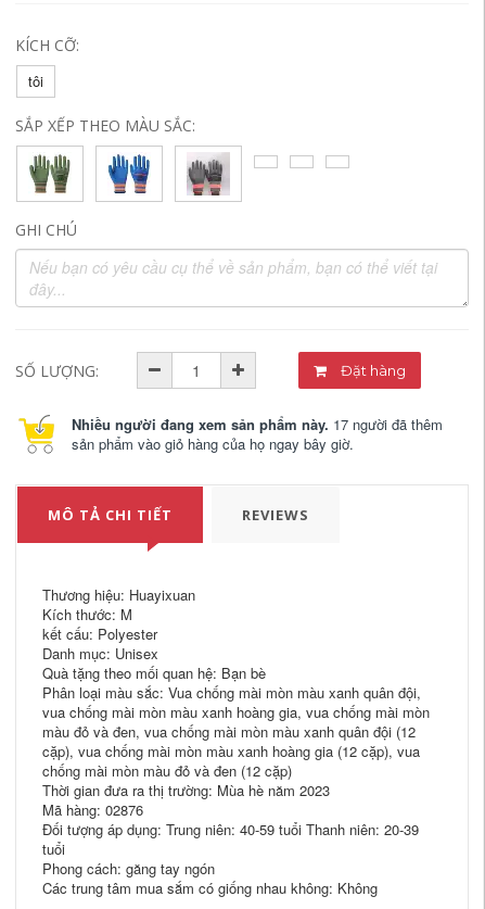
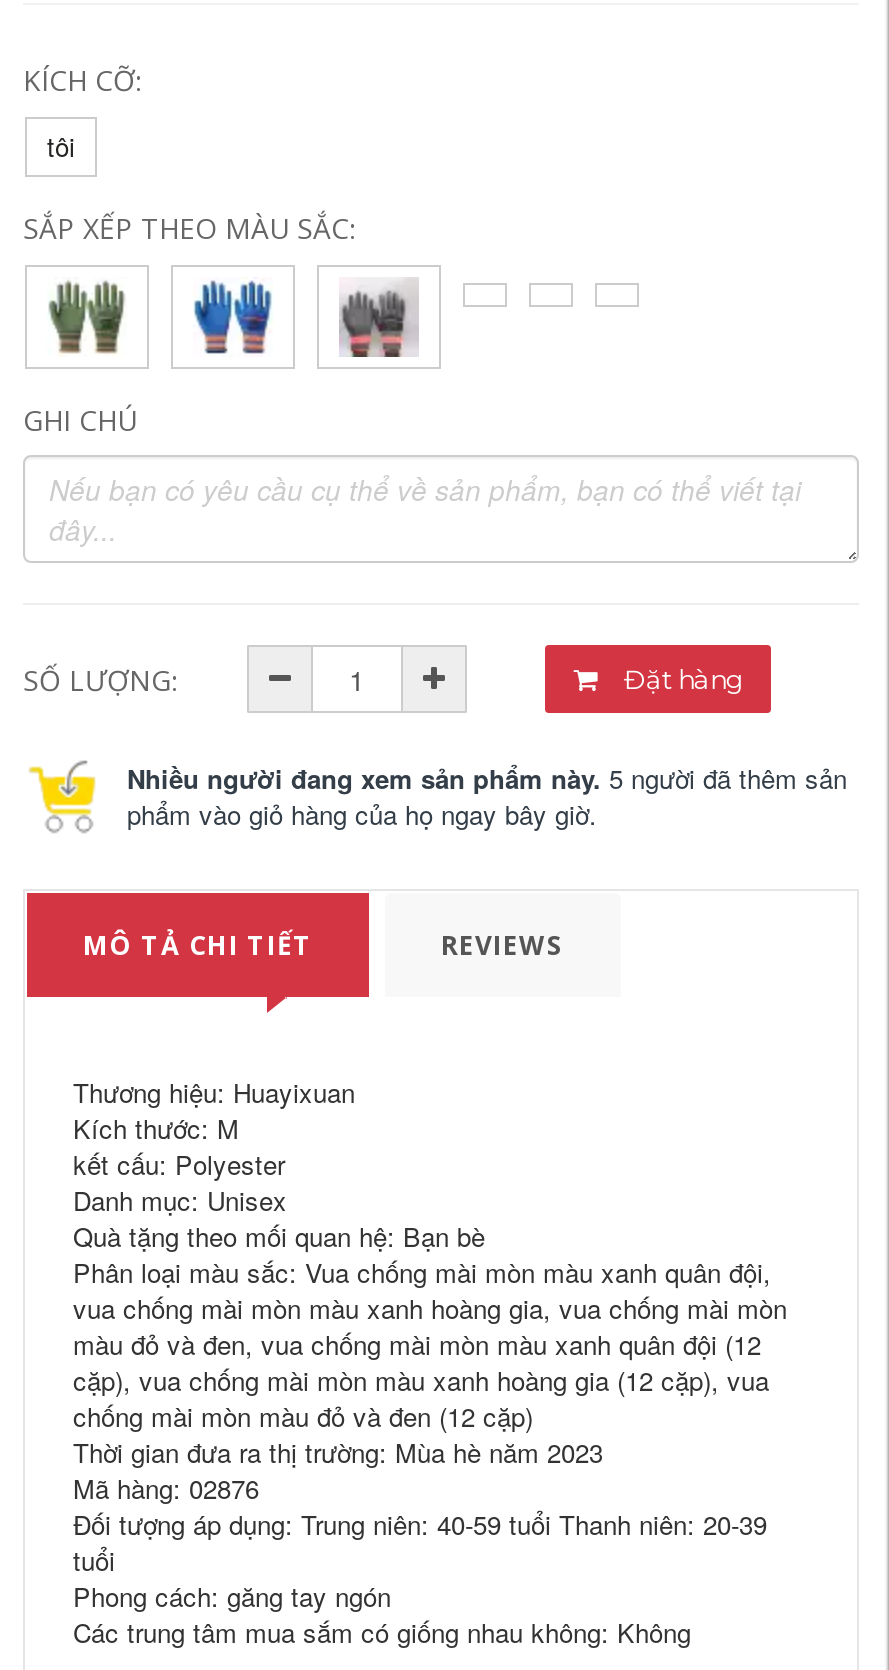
- Nhiều người đang xem sản phẩm này. 17 người đã thêm
- sản phẩm vào giỏ hàng của họ ngay bây giờ.
+ Nhiều người đang xem sản phẩm này. 5 người đã thêm sản
+ phẩm vào giỏ hàng của họ ngay bây giờ.
